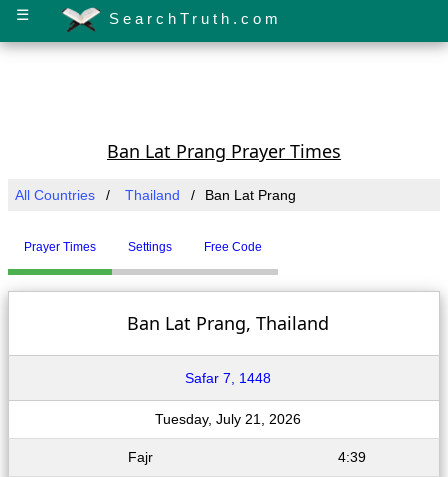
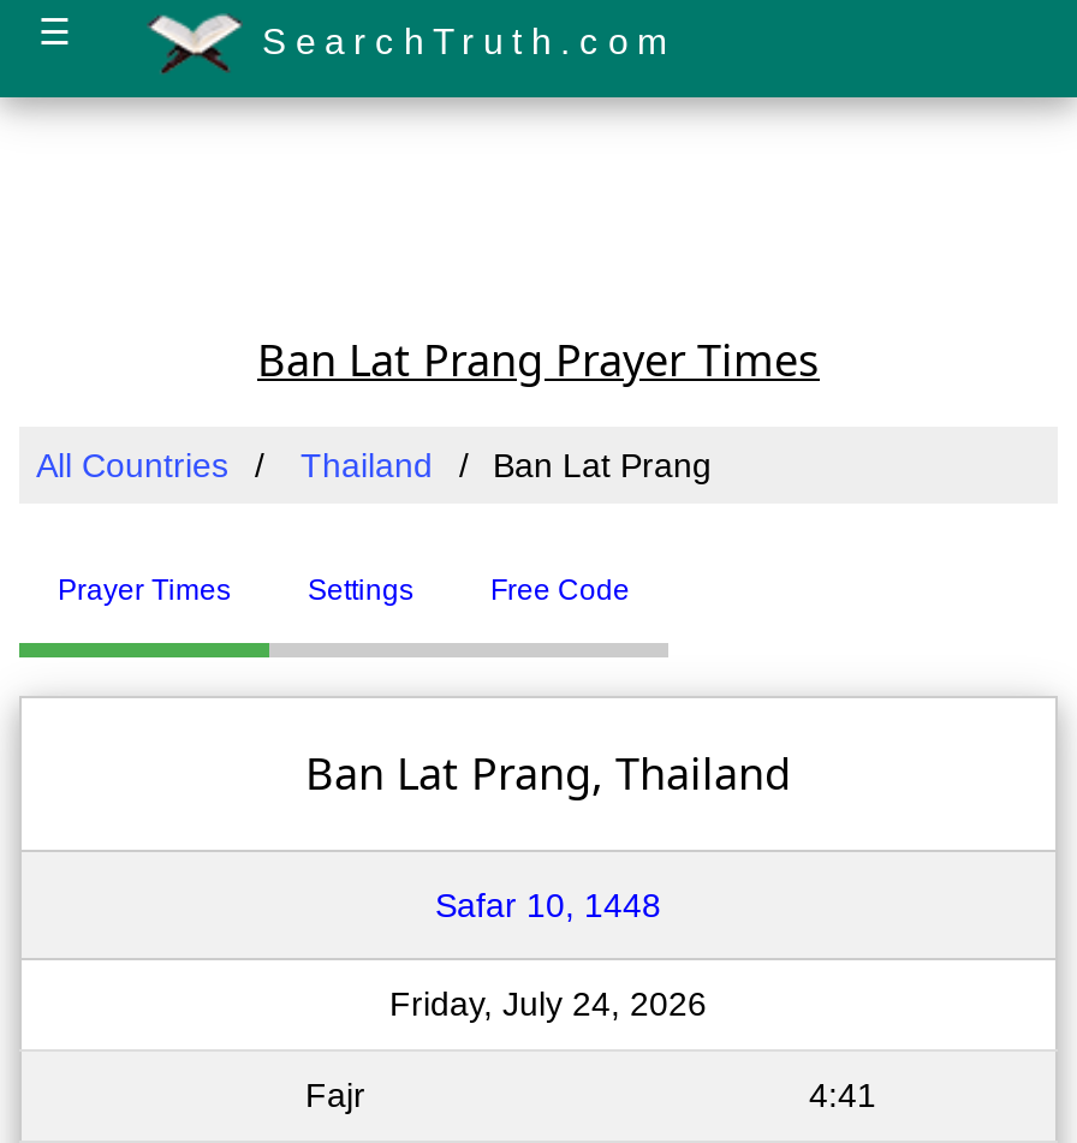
- Safar 7, 1448
+ Safar 10, 1448

- Tuesday, July 21, 2026
+ Friday, July 24, 2026

- 4:39
+ 4:41
